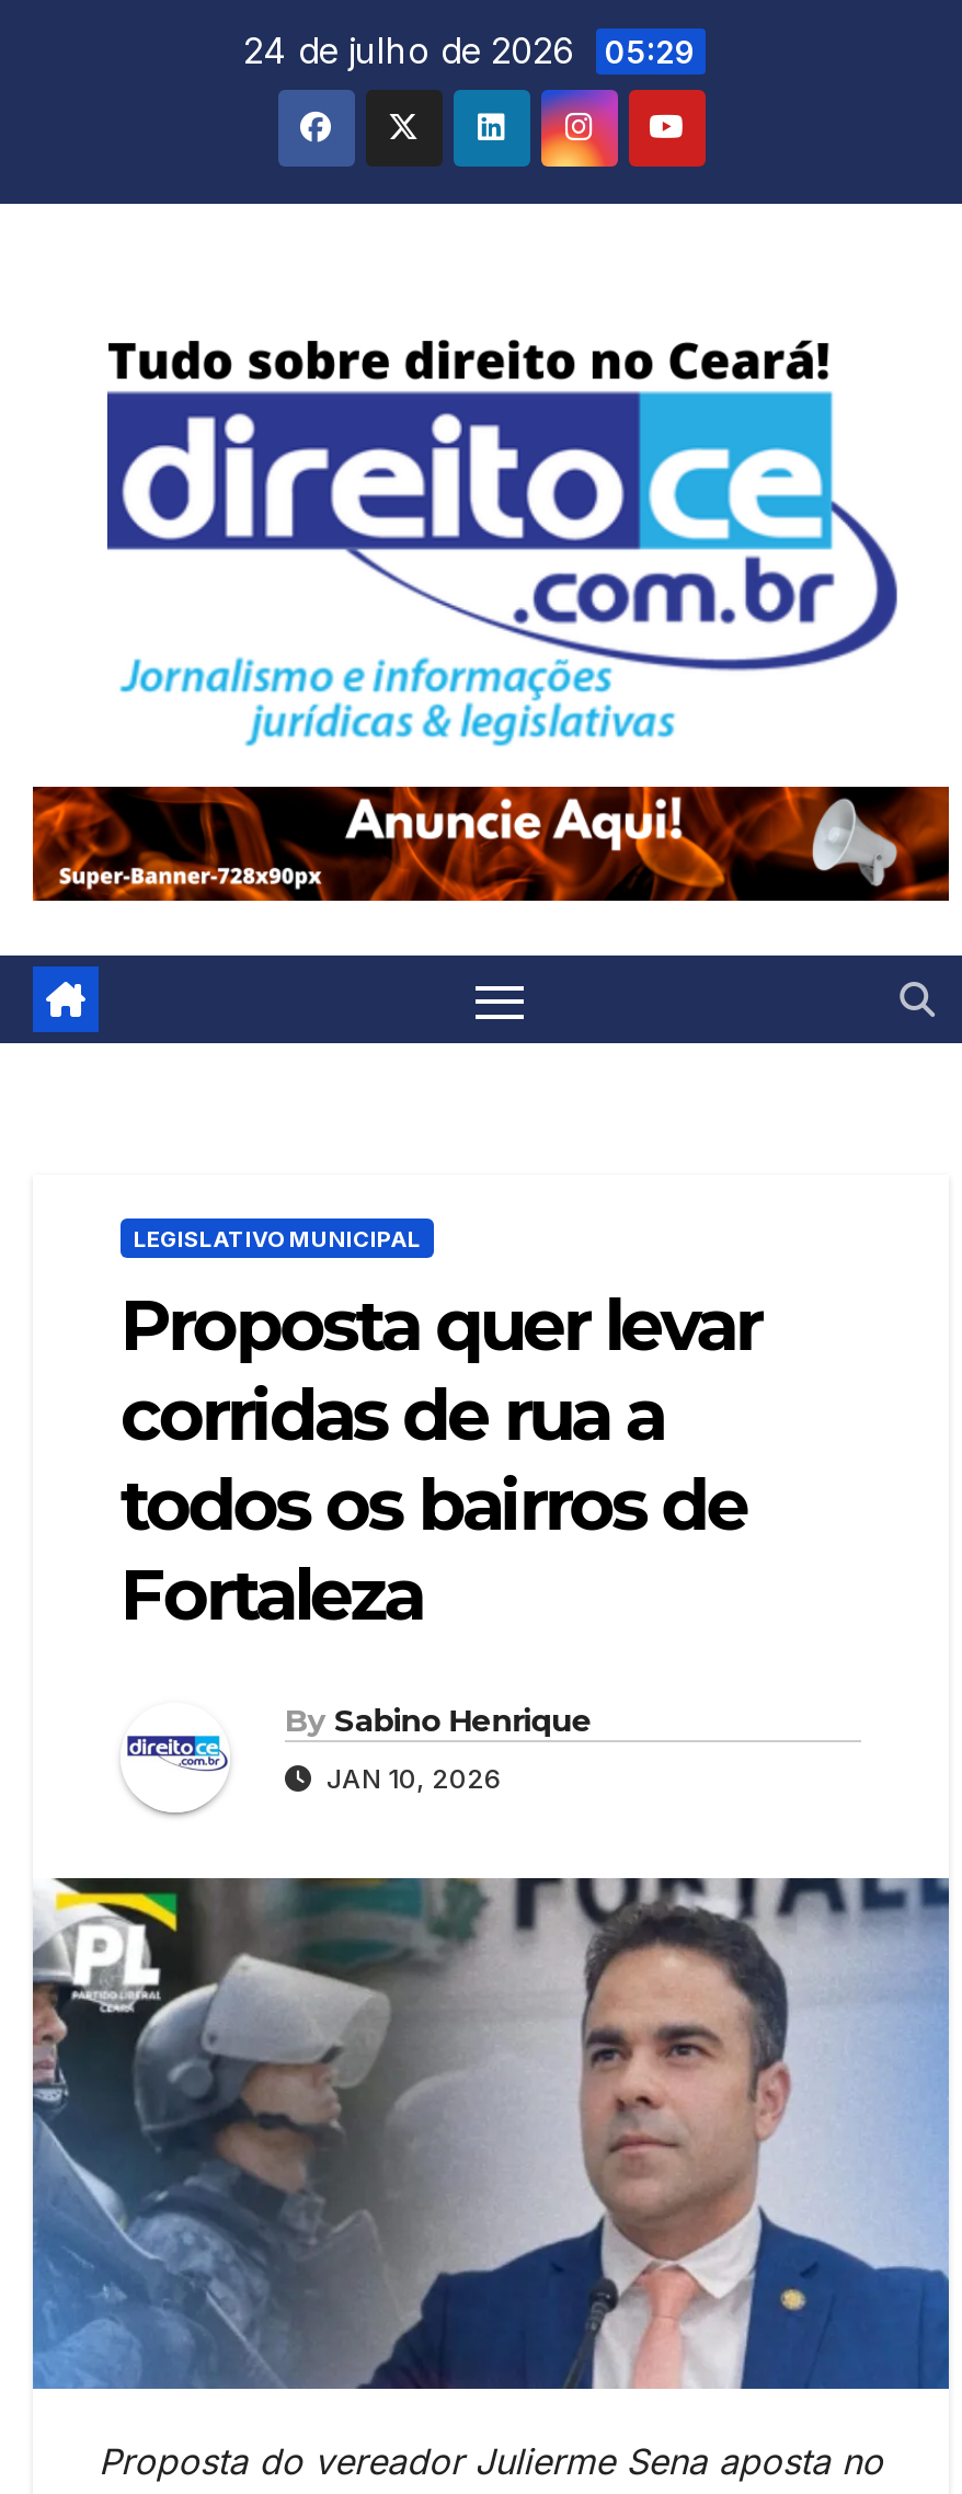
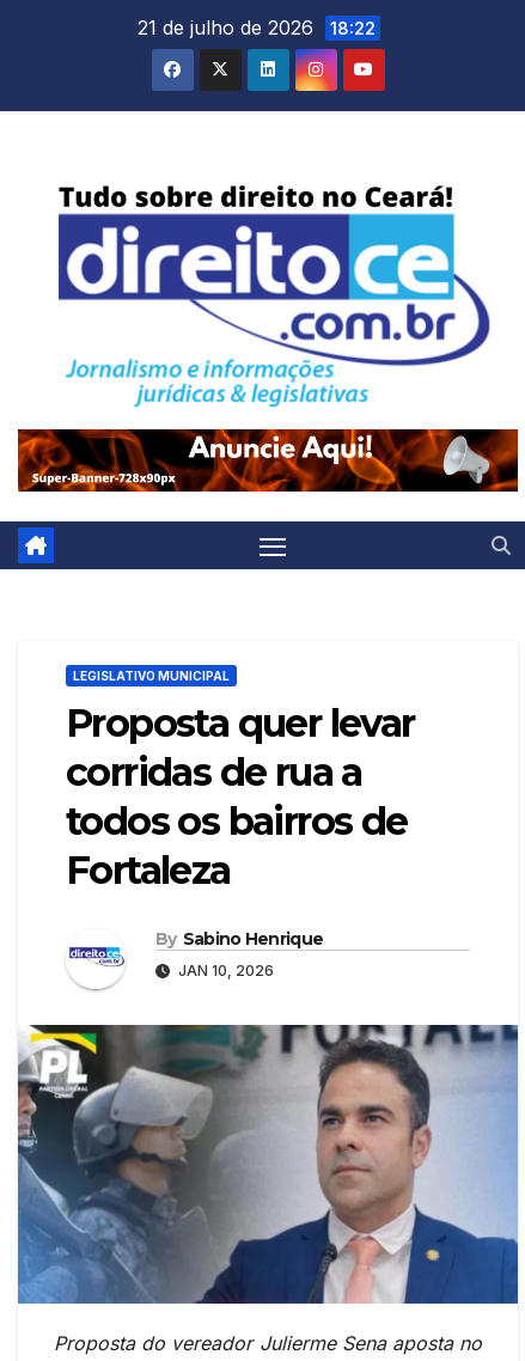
- 24 de julho de 2026 05:29
+ 21 de julho de 2026 18:22
